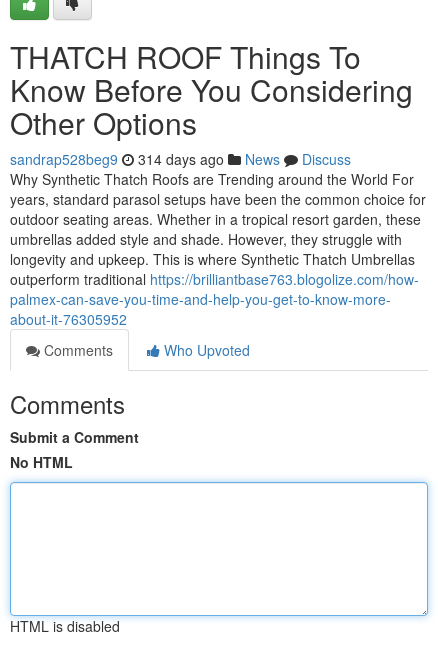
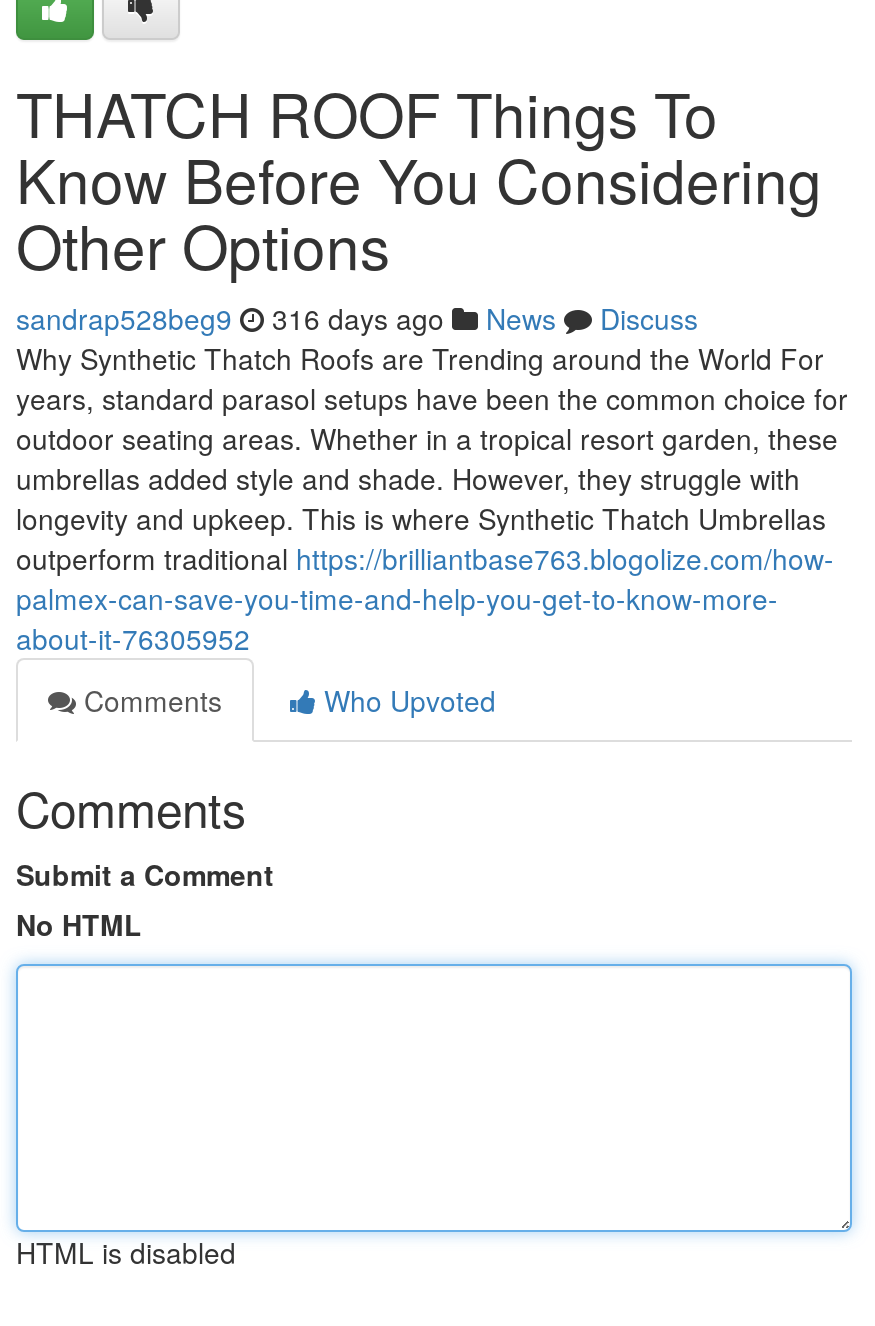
- sandrap528beg9 314 days ago News Discuss
+ sandrap528beg9 316 days ago News Discuss
